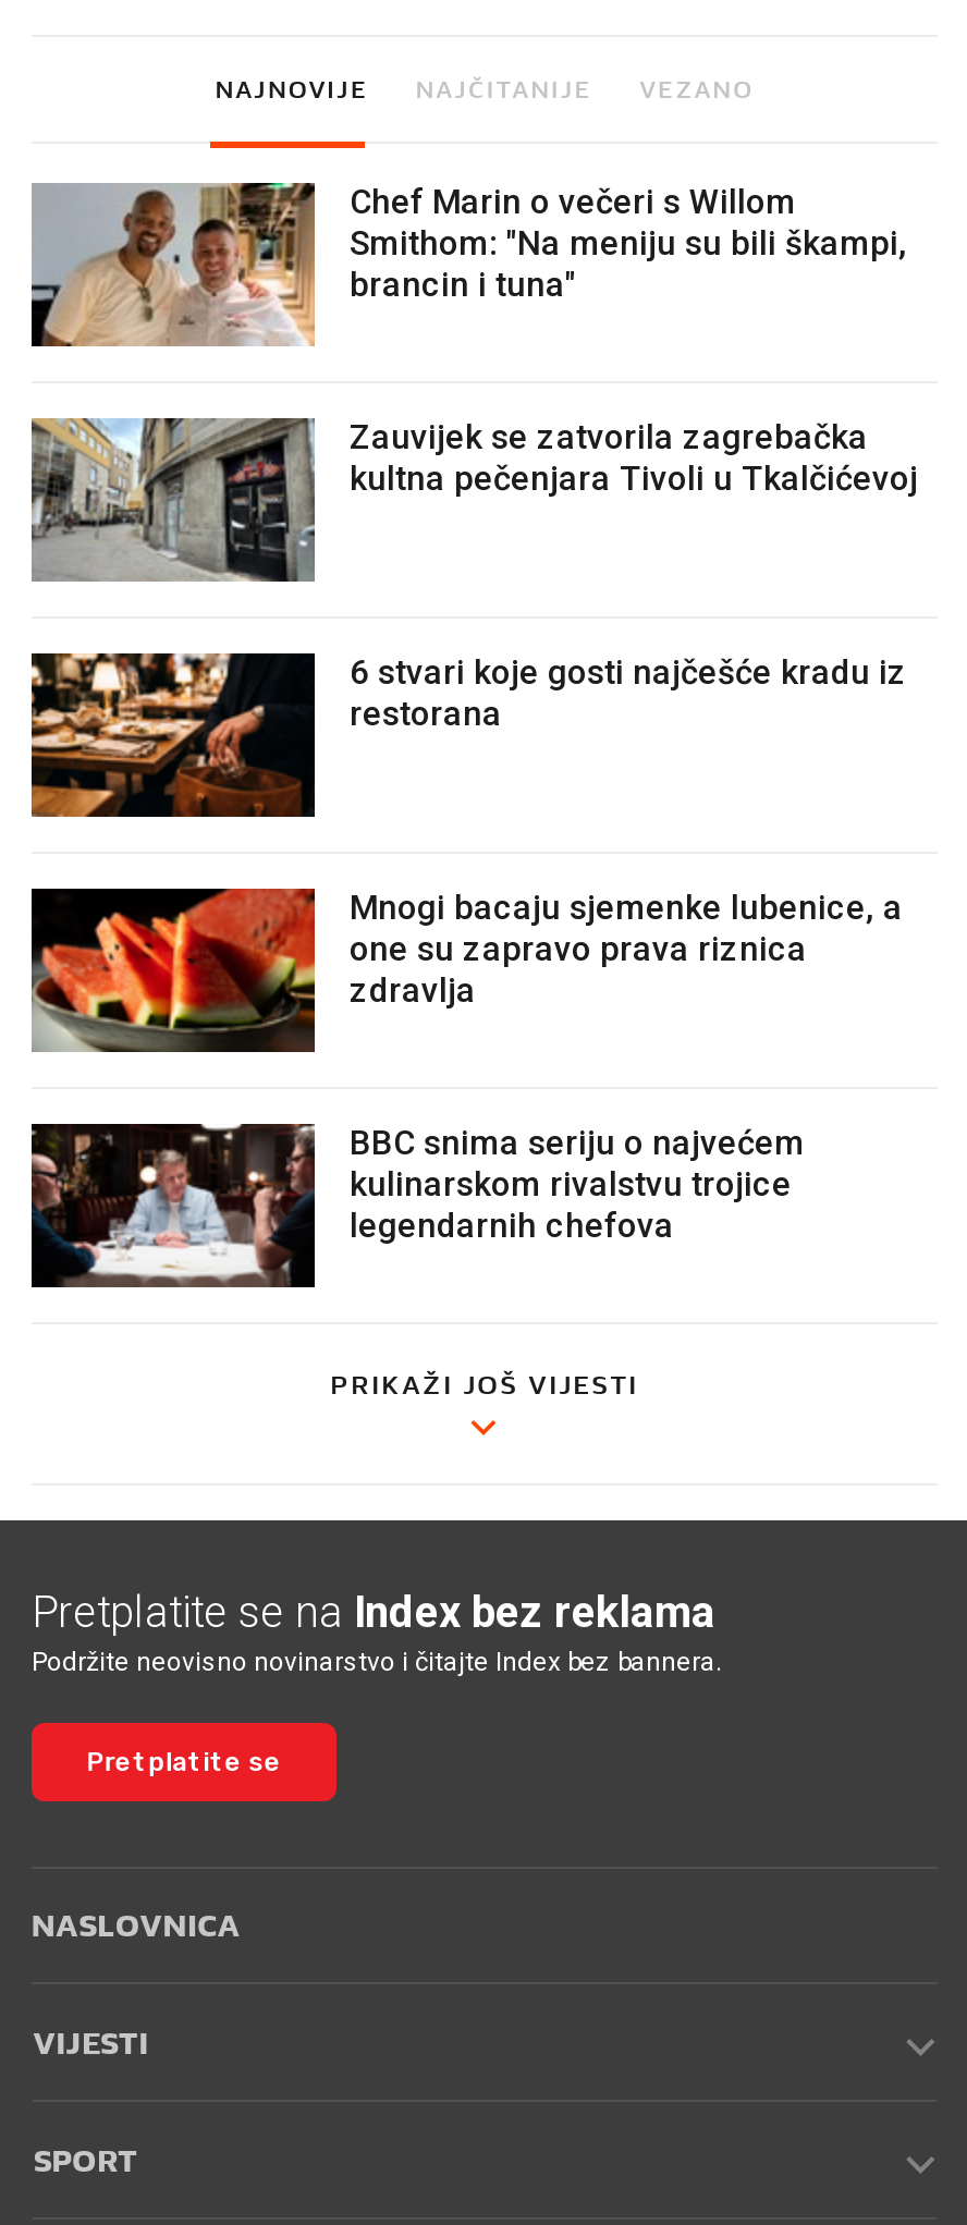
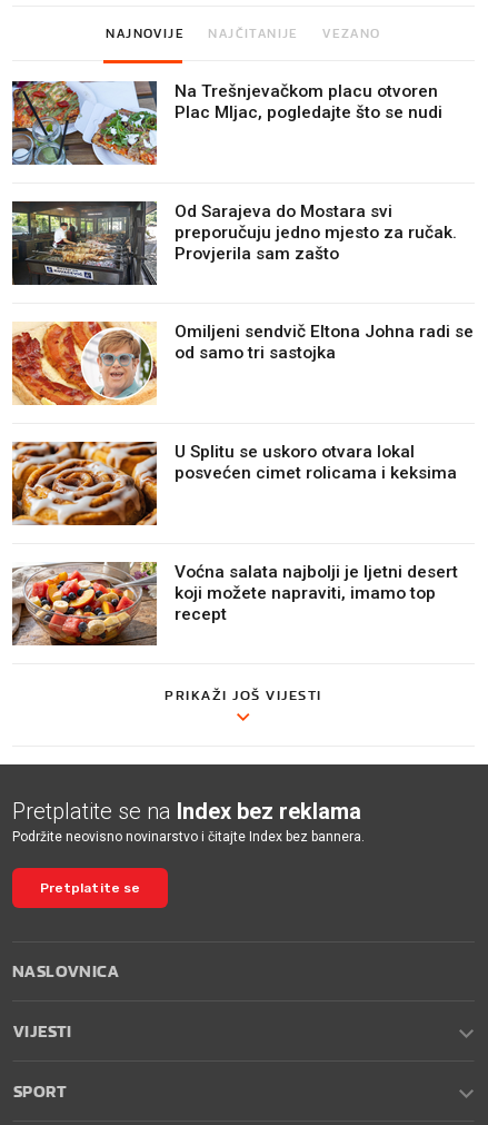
- [image]
- Chef Marin o večeri s Willom
- Smithom: "Na meniju su bili škampi,
- brancin i tuna"
+ [image]
+ Na Trešnjevačkom placu otvoren
+ Plac Mljac, pogledajte što se nudi

- [image]
- Zauvijek se zatvorila zagrebačka
- kultna pečenjara Tivoli u Tkalčićevoj
+ [image]
+ Od Sarajeva do Mostara svi
+ preporučuju jedno mjesto za ručak.
+ Provjerila sam zašto

- [image]
- 6 stvari koje gosti najčešće kradu iz
- restorana
+ [image]
+ Omiljeni sendvič Eltona Johna radi se
+ od samo tri sastojka

- [image]
- Mnogi bacaju sjemenke lubenice, a
- one su zapravo prava riznica
- zdravlja
+ [image]
+ U Splitu se uskoro otvara lokal
+ posvećen cimet rolicama i keksima

- [image]
- BBC snima seriju o najvećem
- kulinarskom rivalstvu trojice
- legendarnih chefova
+ [image]
+ Voćna salata najbolji je ljetni desert
+ koji možete napraviti, imamo top
+ recept
